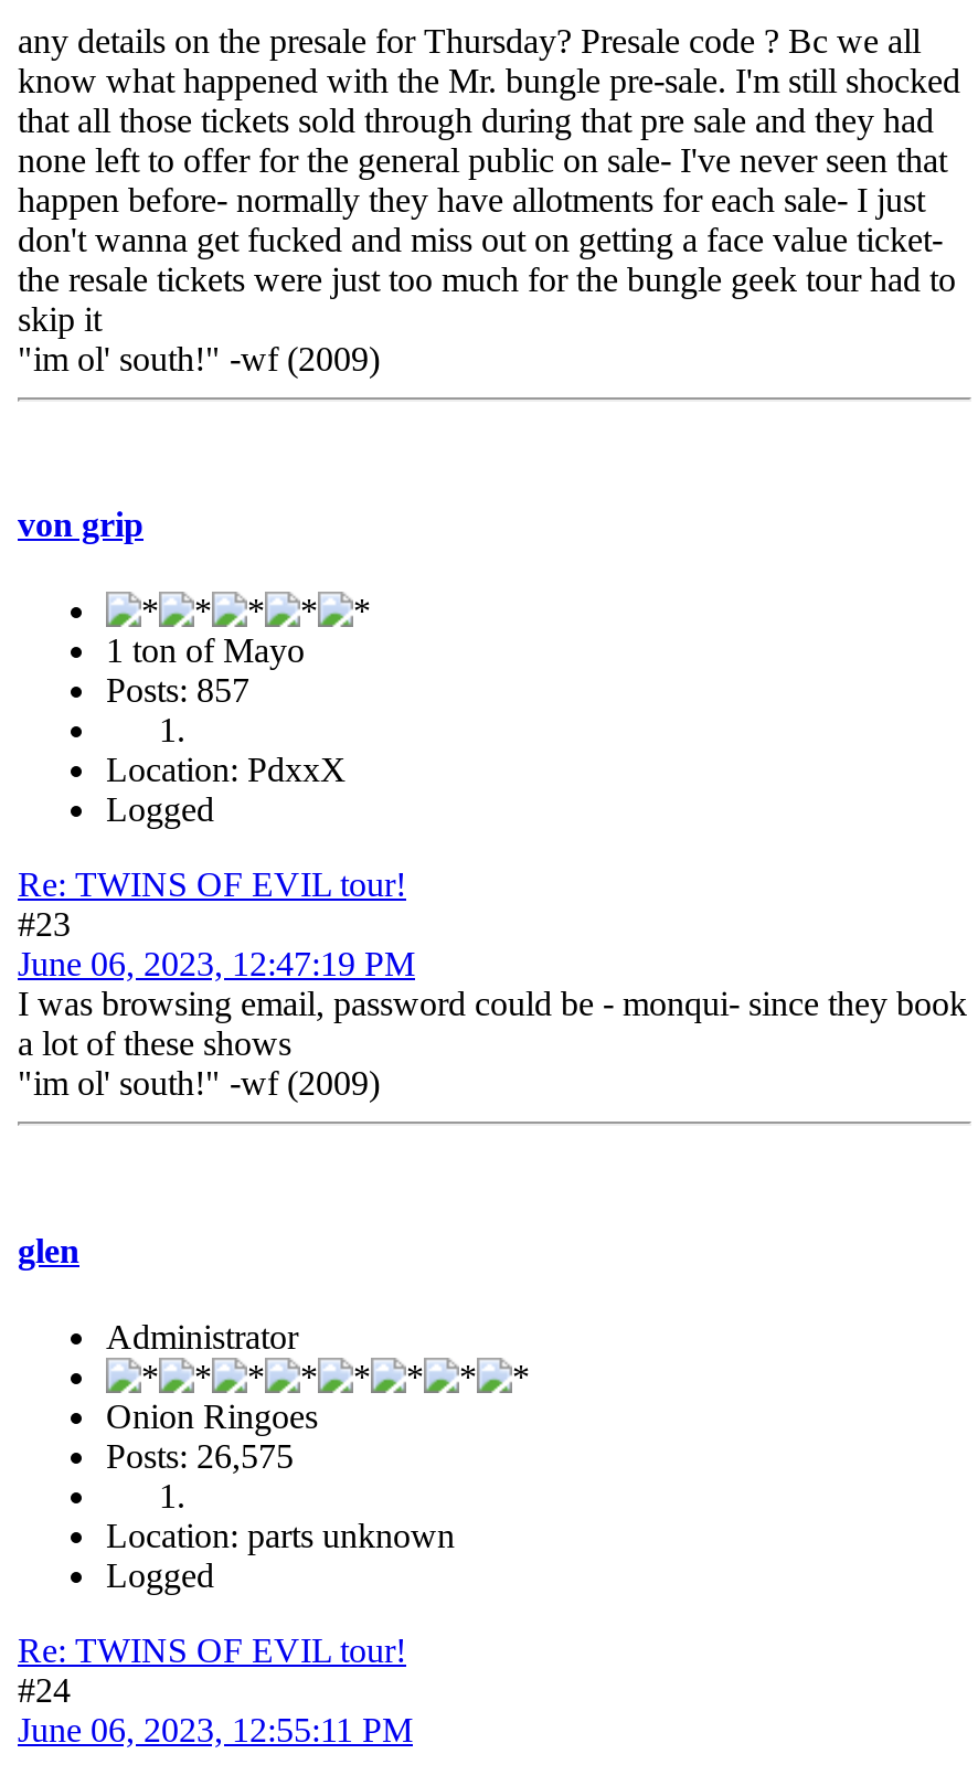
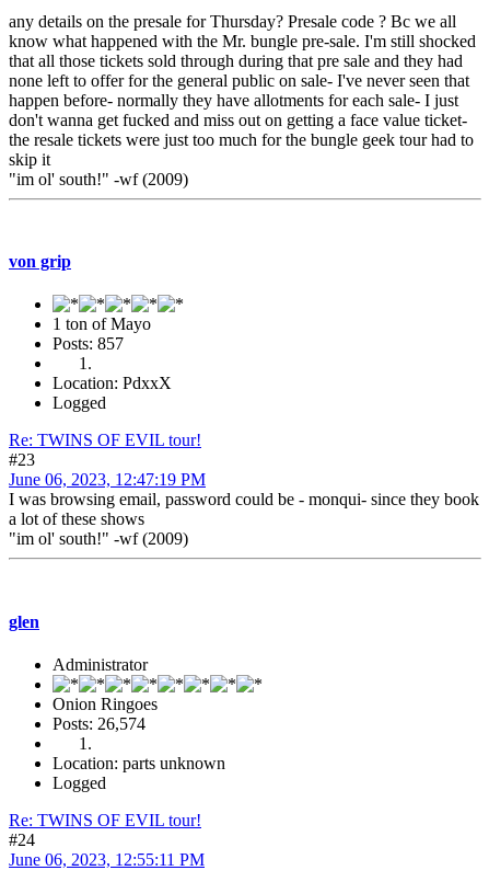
- Posts: 26,575
+ Posts: 26,574
